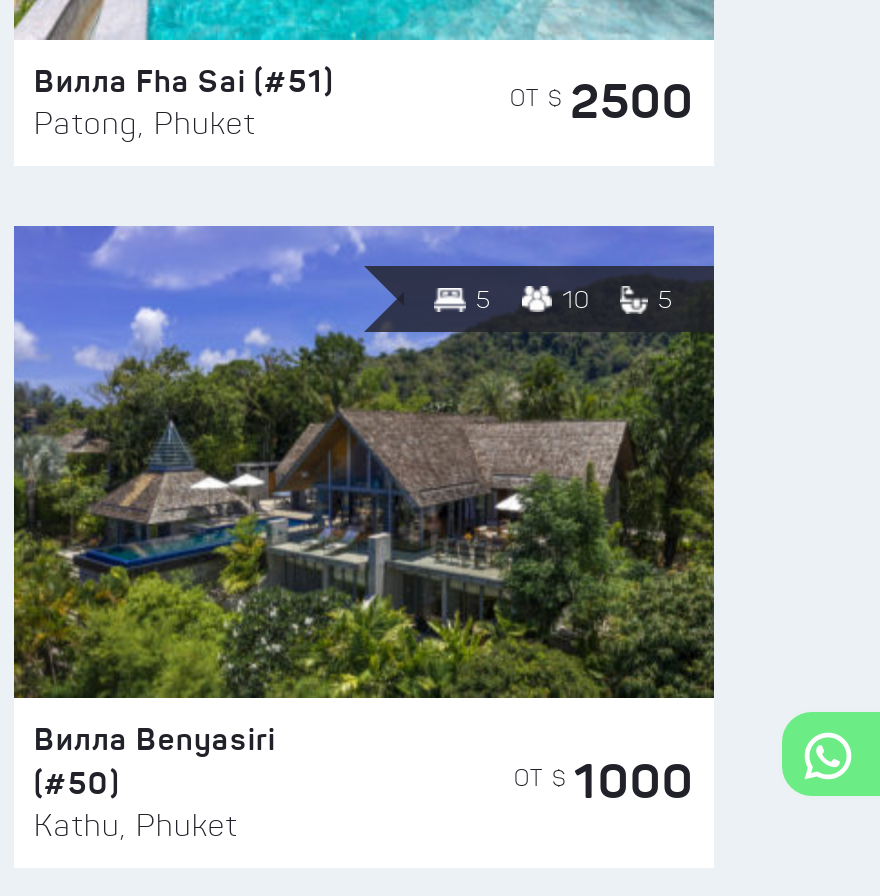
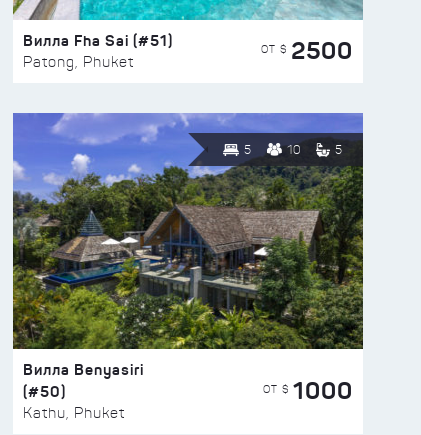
- [image]
